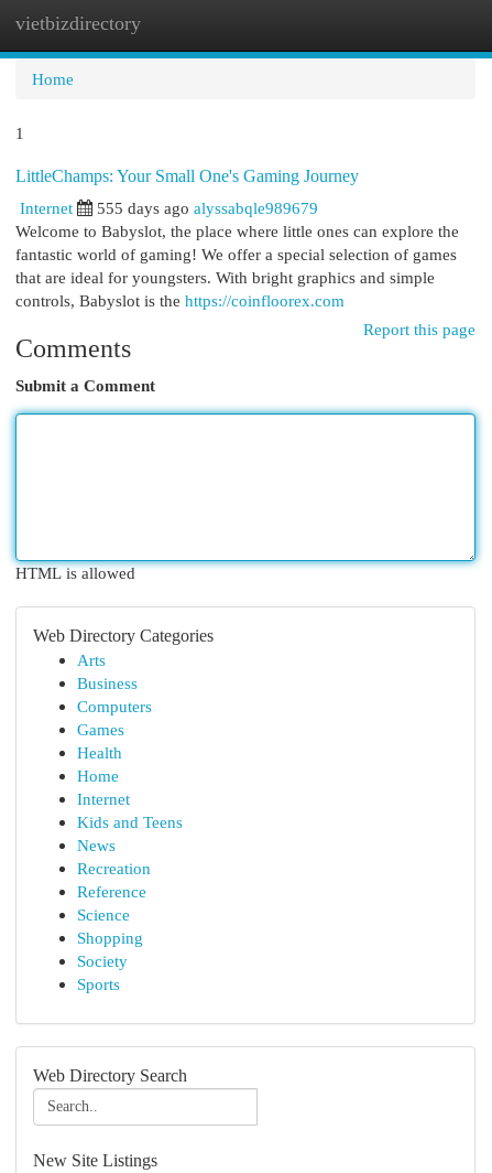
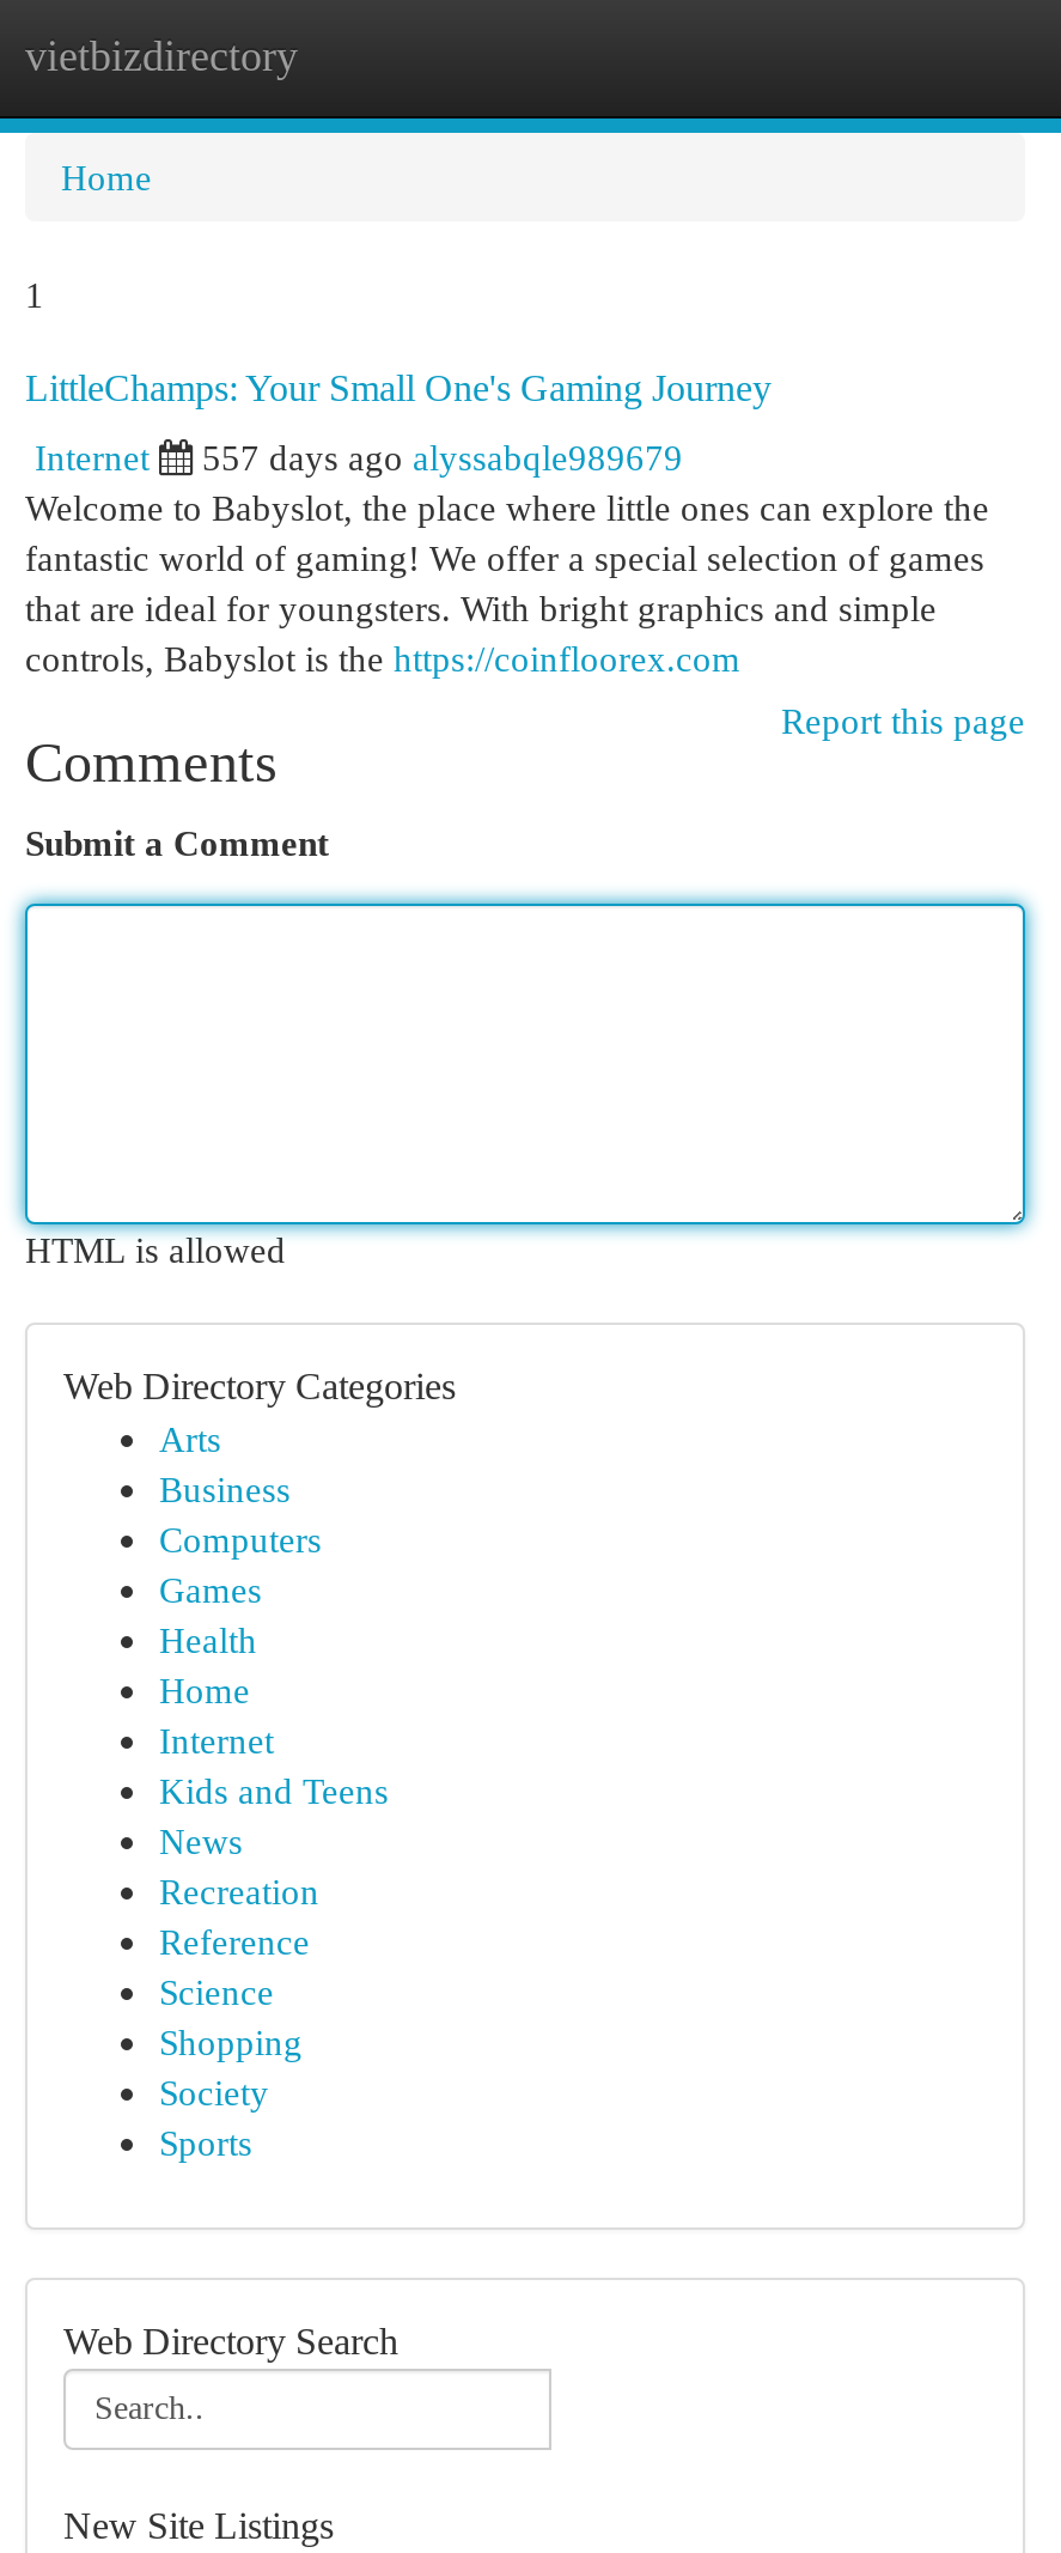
- 555 days ago alyssabqle989679
+ 557 days ago alyssabqle989679
